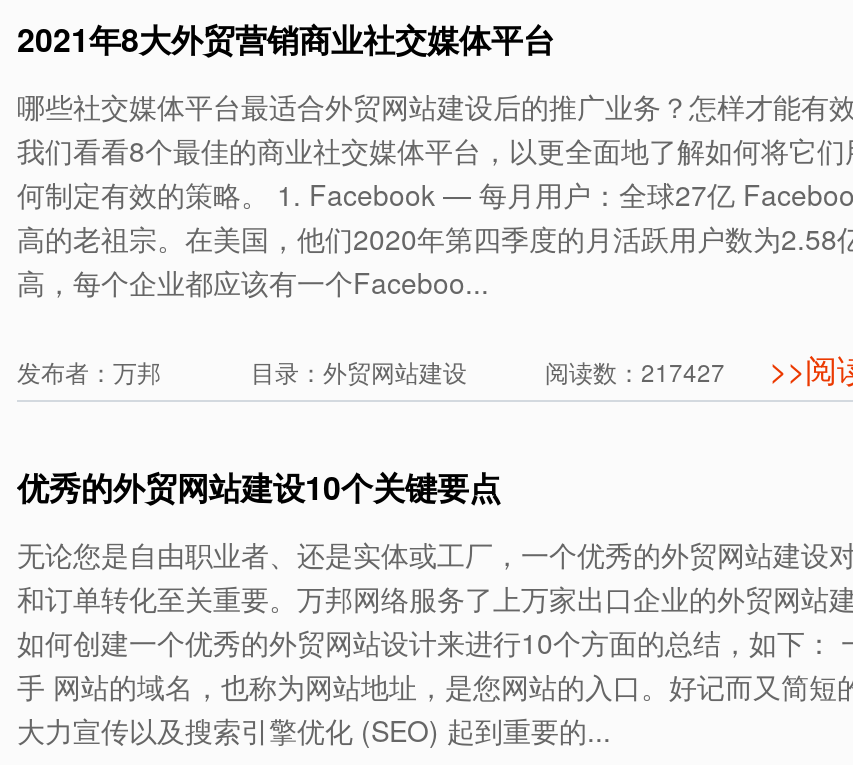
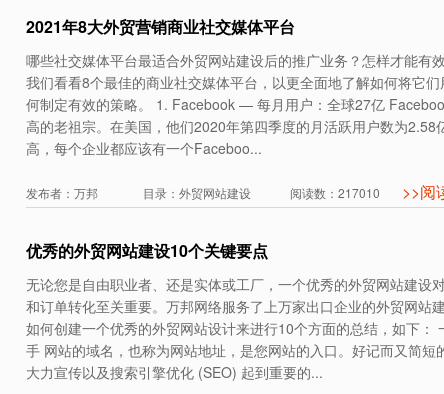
- 发布者：万邦 目录：外贸网站建设 阅读数：217427
+ 发布者：万邦 目录：外贸网站建设 阅读数：217010
